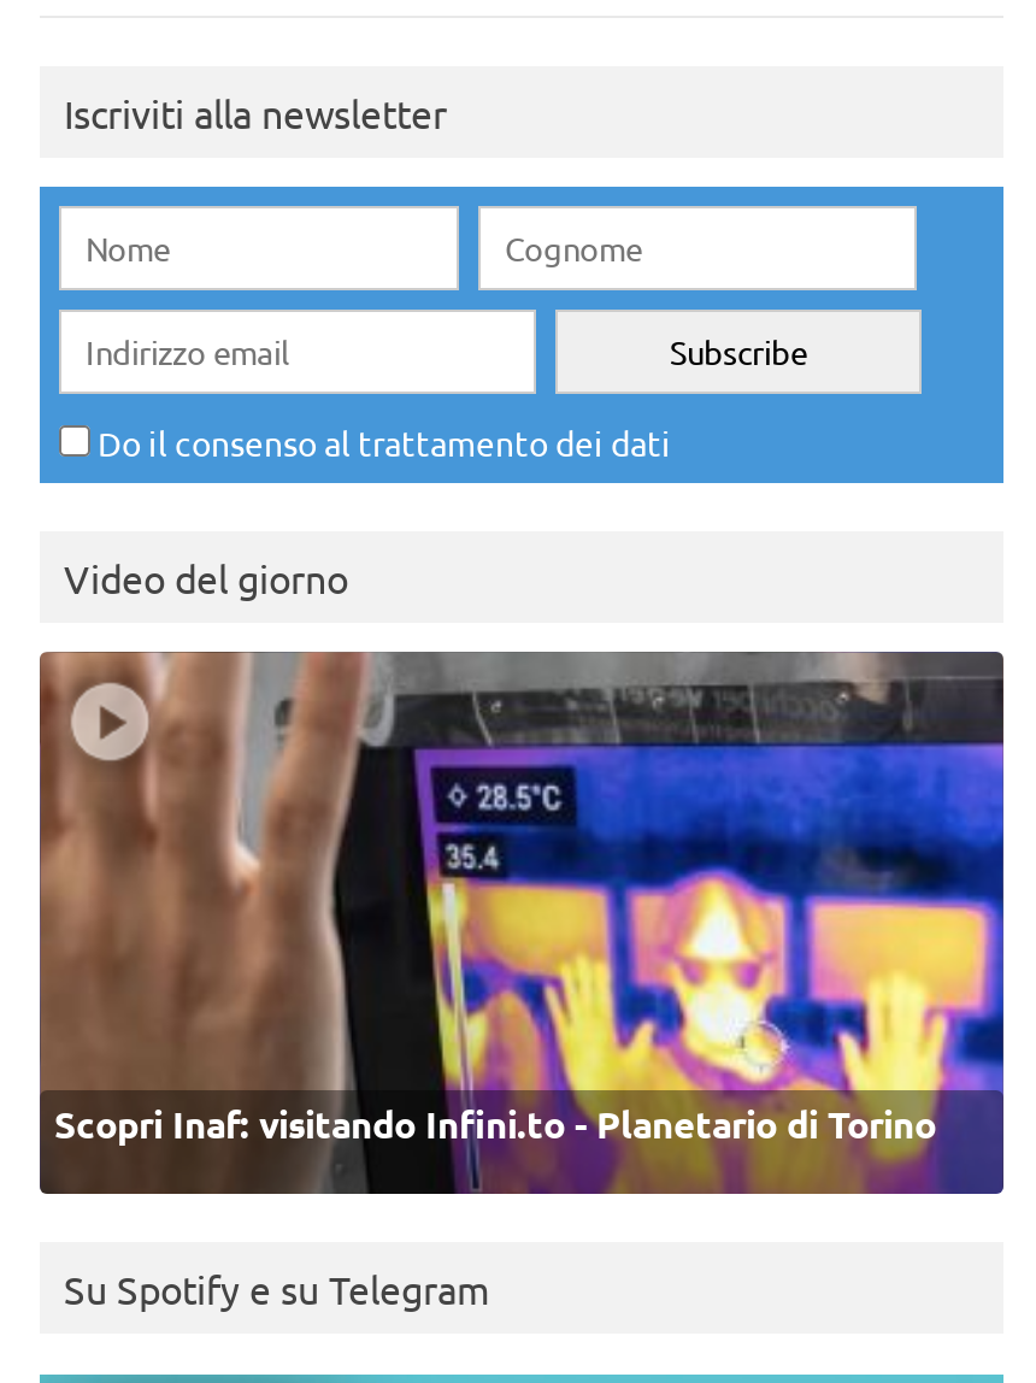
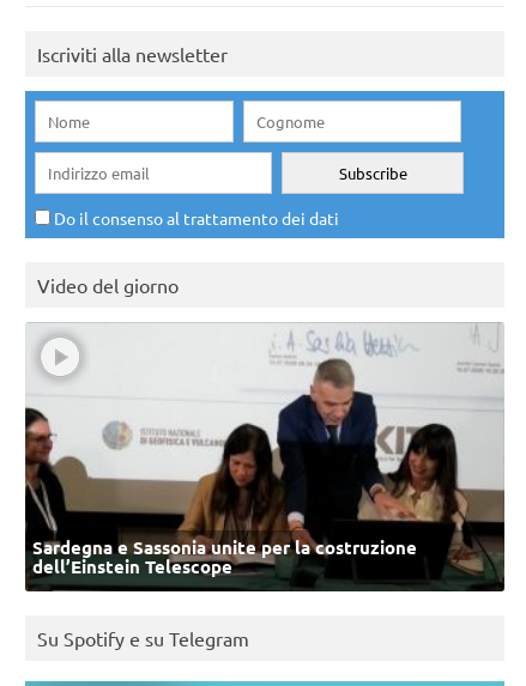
- [image]
- Scopri Inaf: visitando Infini.to - Planetario di Torino
+ [image]
+ Sardegna e Sassonia unite per la costruzione
+ dell’Einstein Telescope
